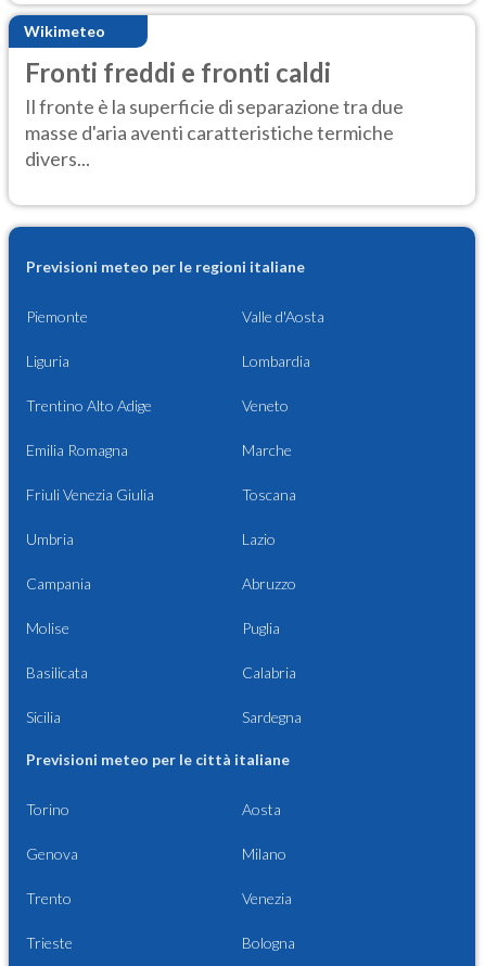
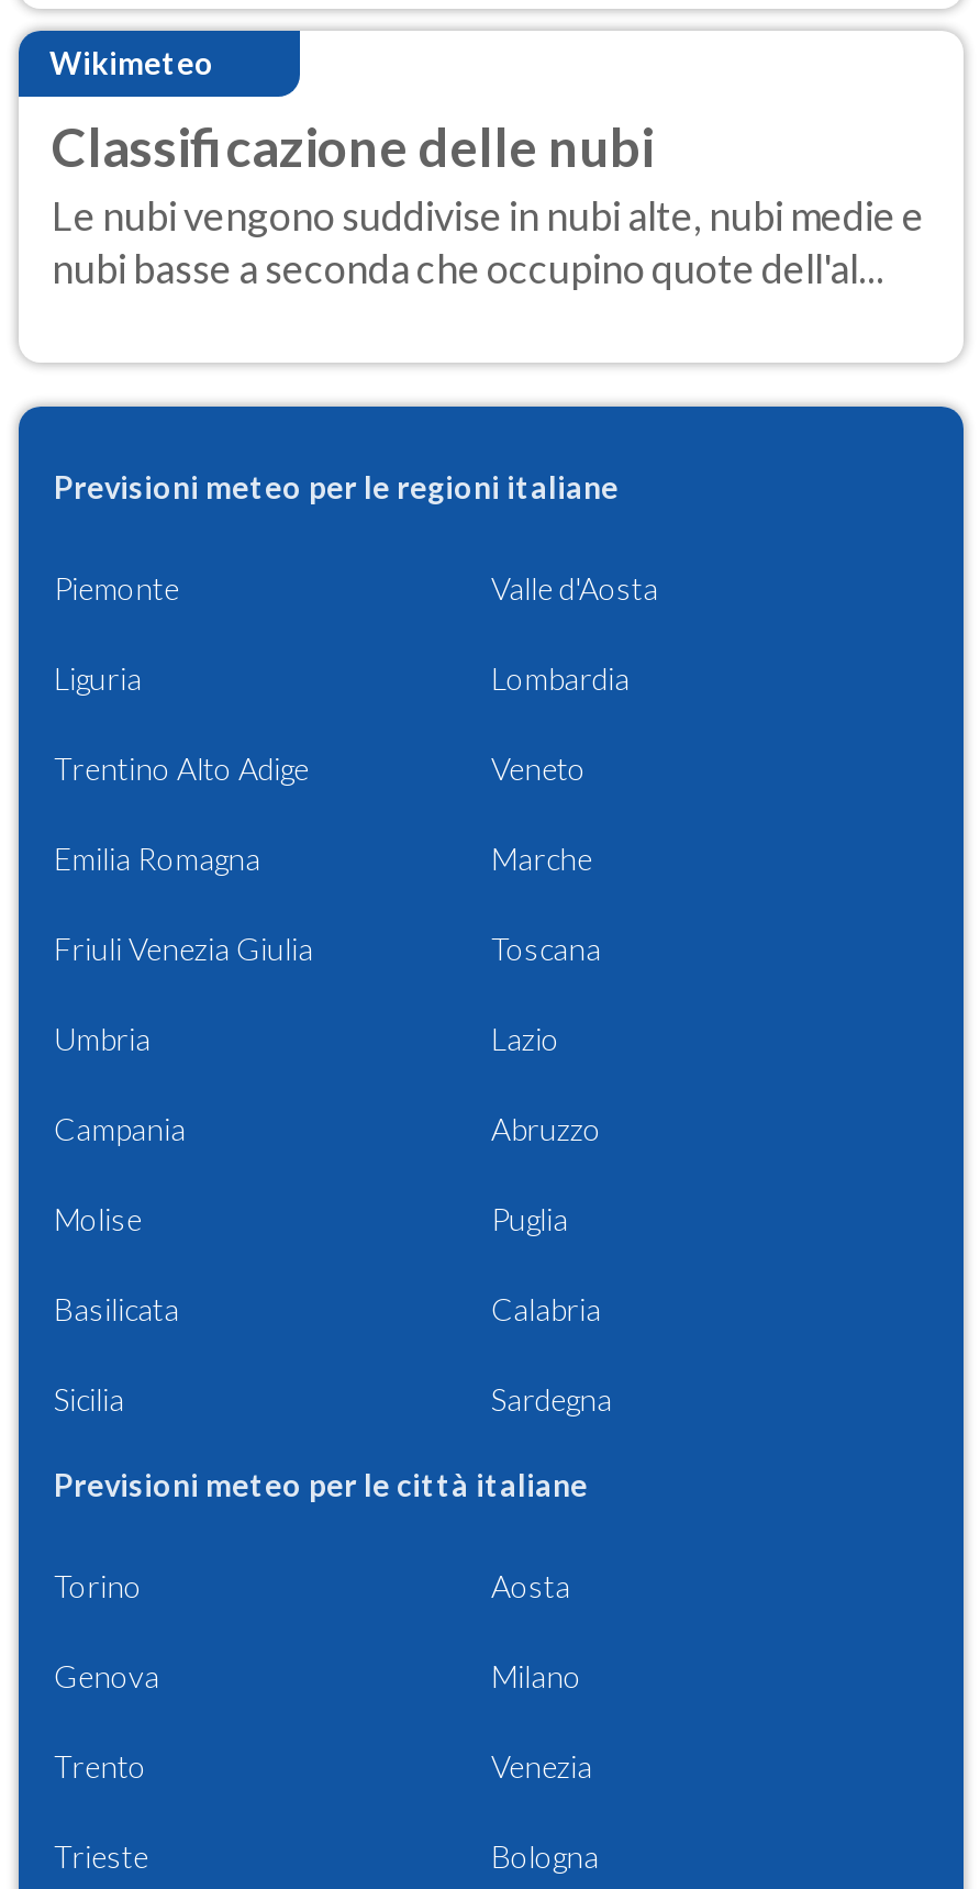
- Fronti freddi e fronti caldi
- Il fronte è la superficie di separazione tra due
- masse d'aria aventi caratteristiche termiche
- divers...
+ Classificazione delle nubi
+ Le nubi vengono suddivise in nubi alte, nubi medie e
+ nubi basse a seconda che occupino quote dell'al...
